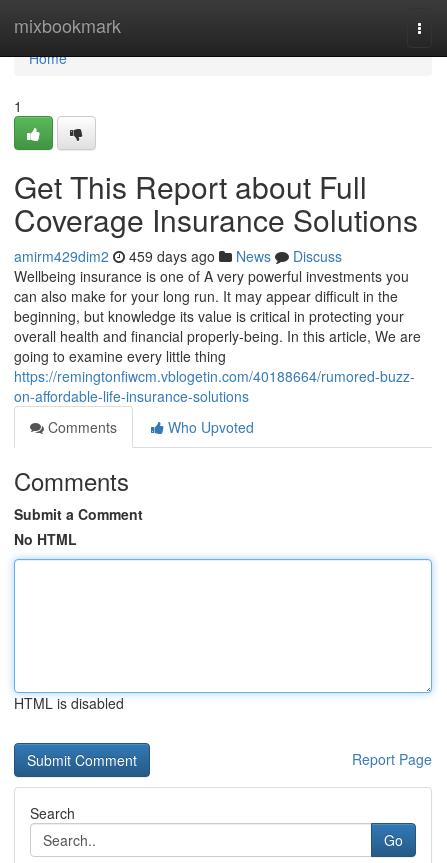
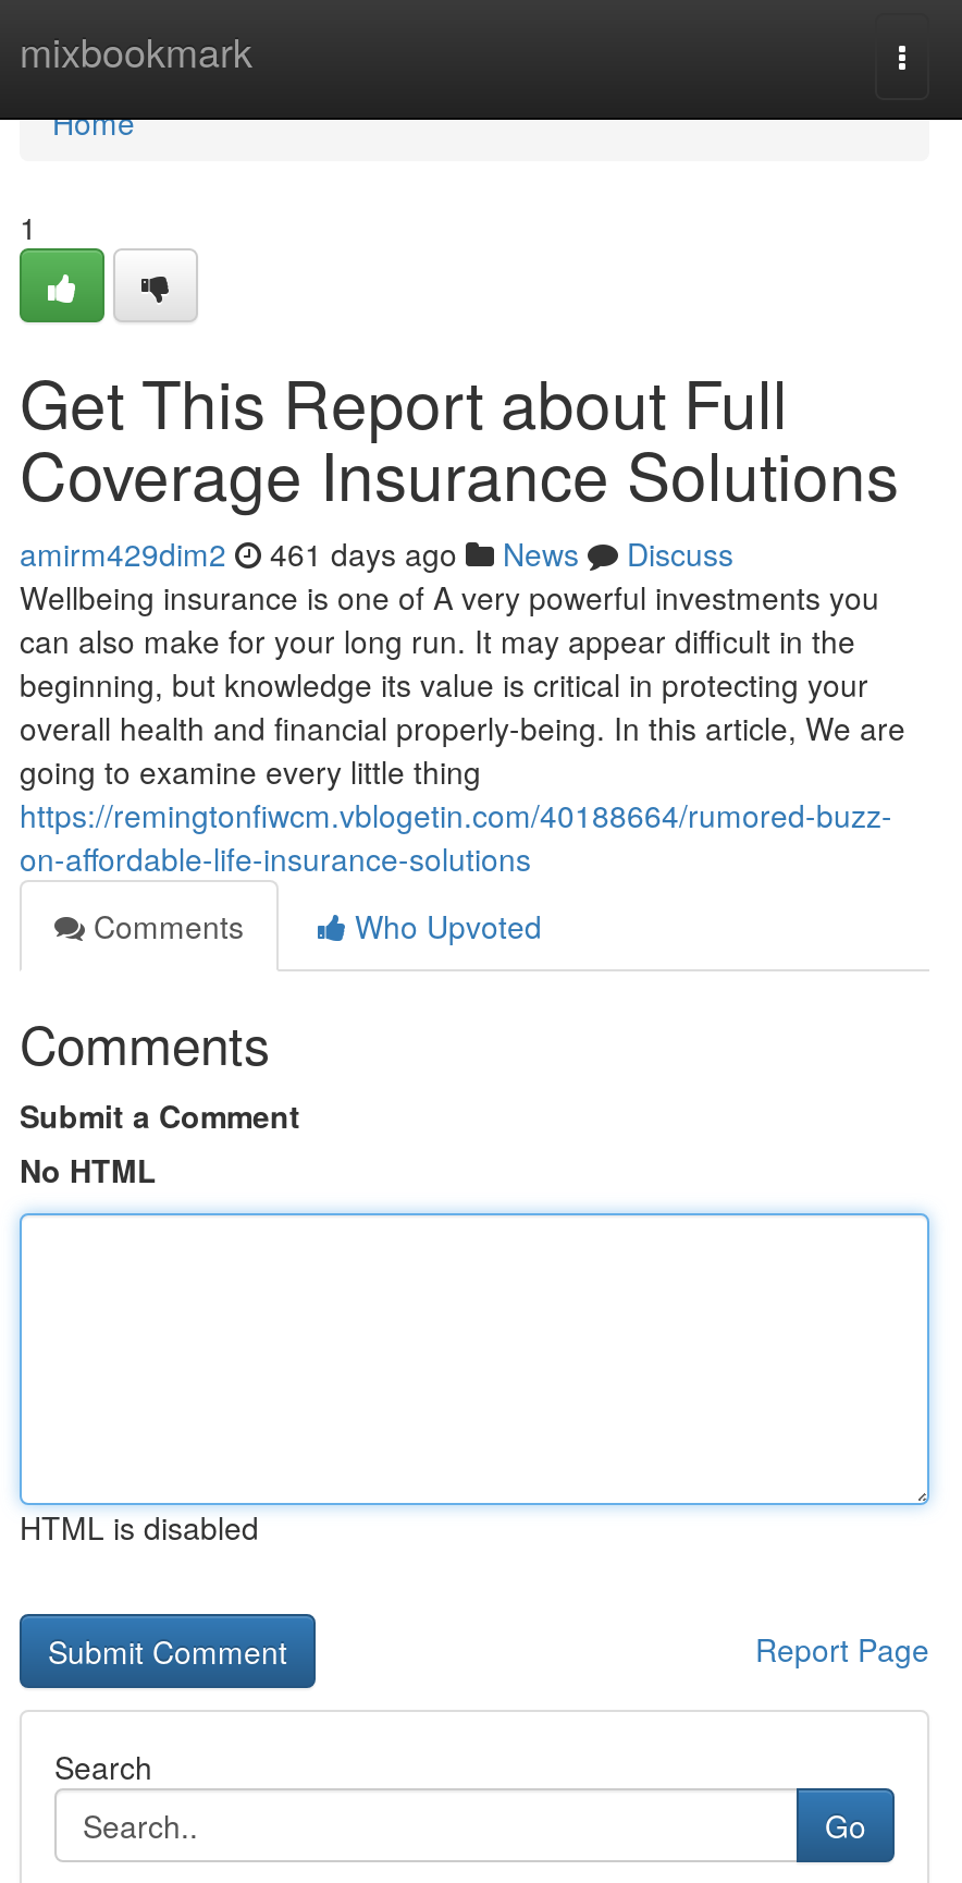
- amirm429dim2 459 days ago News Discuss
+ amirm429dim2 461 days ago News Discuss
